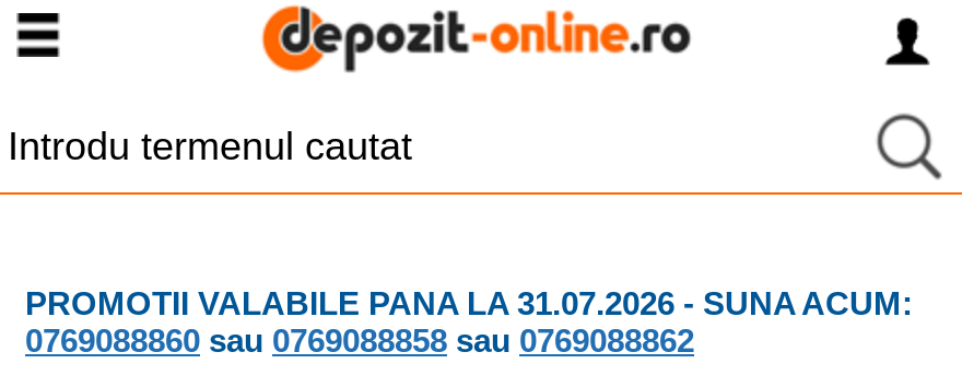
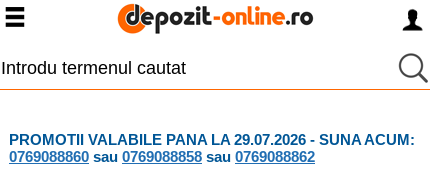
- PROMOTII VALABILE PANA LA 31.07.2026 - SUNA ACUM:
+ PROMOTII VALABILE PANA LA 29.07.2026 - SUNA ACUM:
